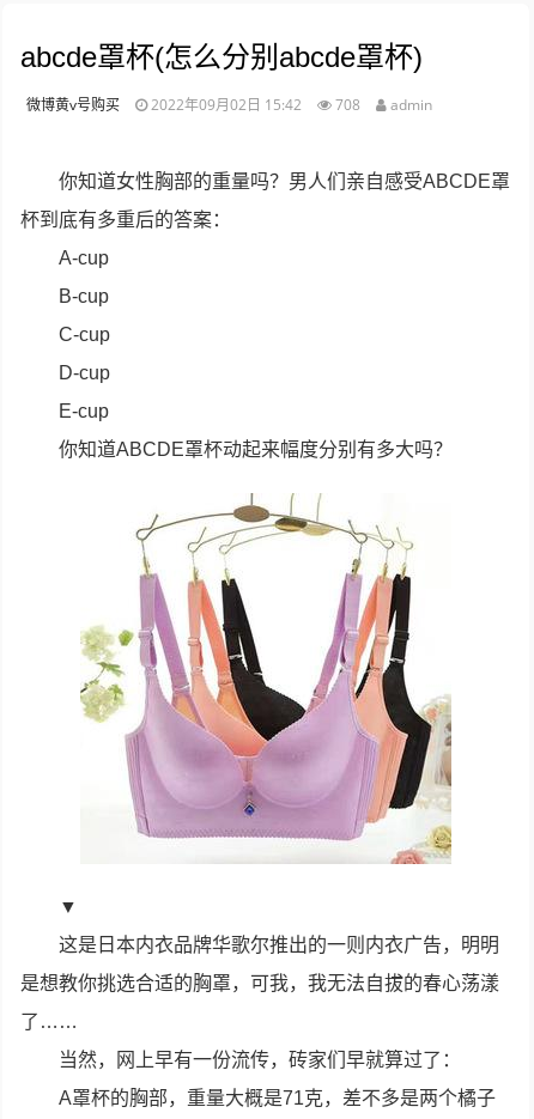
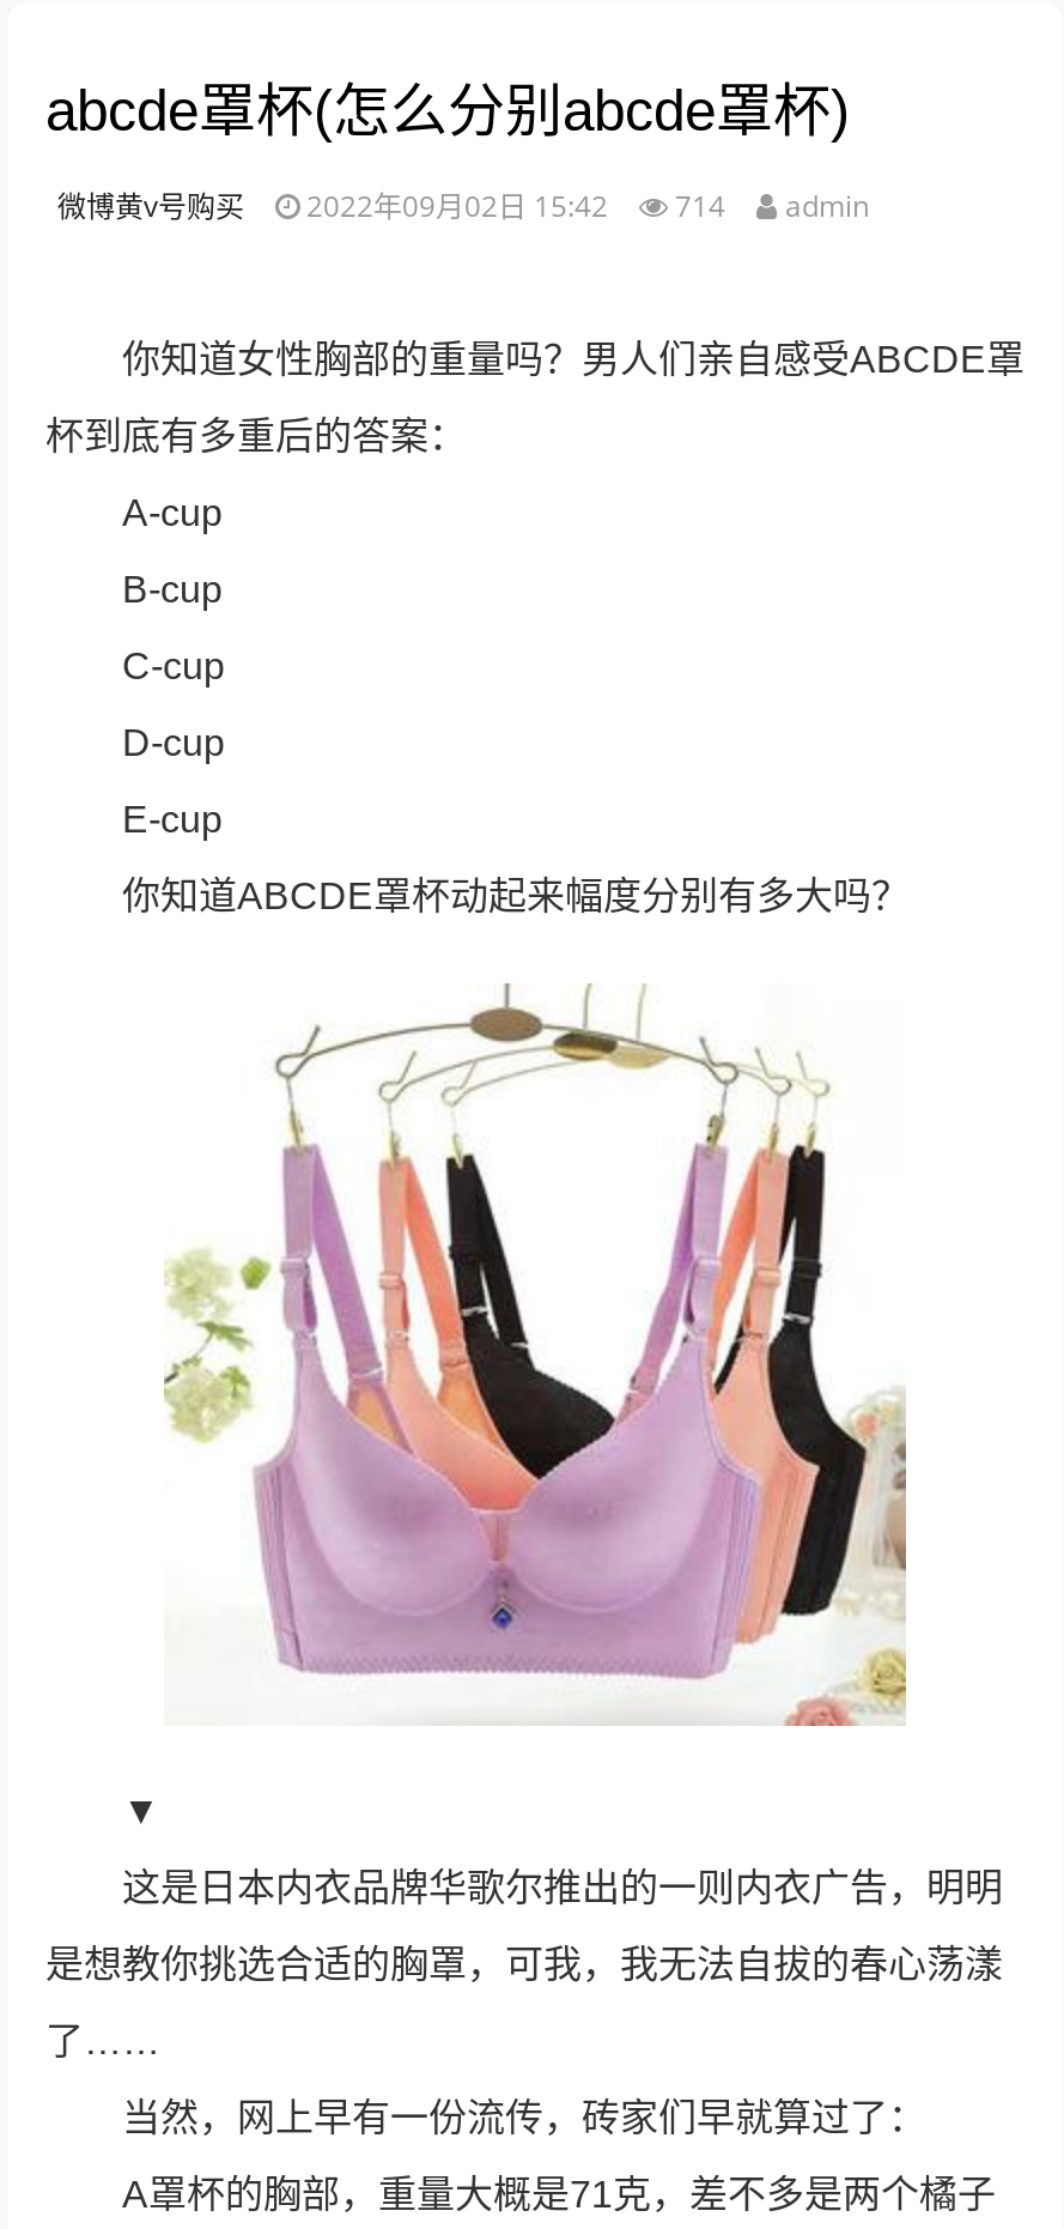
- 微博黄v号购买 2022年09月02日 15:42 708 admin
+ 微博黄v号购买 2022年09月02日 15:42 714 admin
